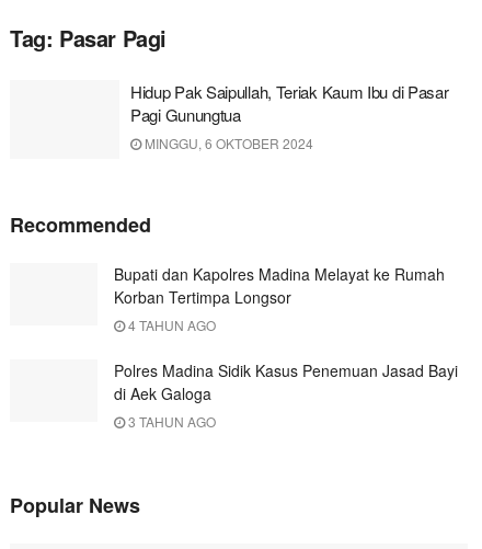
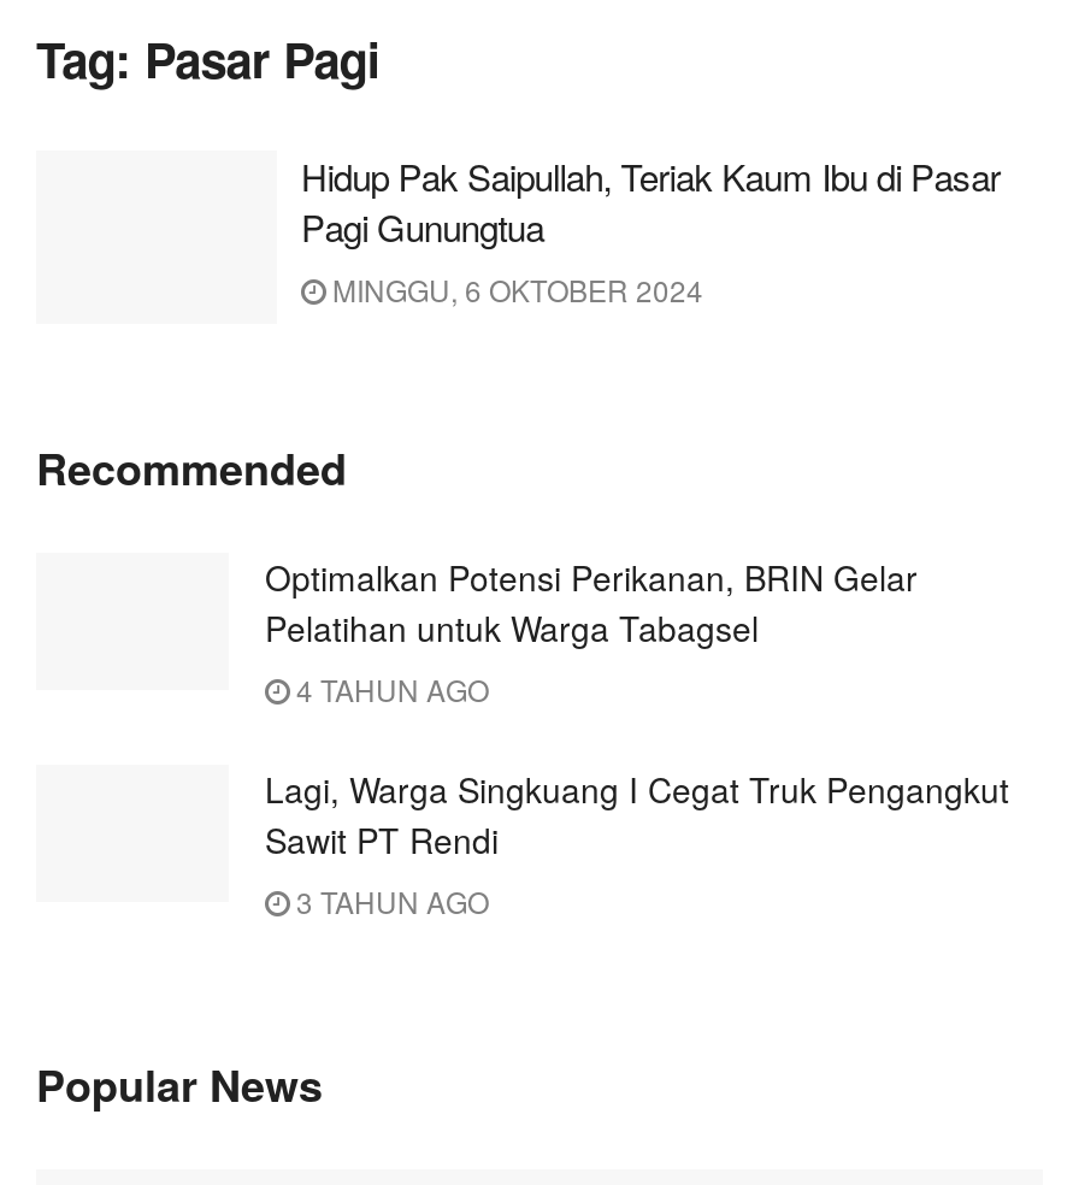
- Bupati dan Kapolres Madina Melayat ke Rumah
- Korban Tertimpa Longsor
+ Optimalkan Potensi Perikanan, BRIN Gelar
+ Pelatihan untuk Warga Tabagsel

- Polres Madina Sidik Kasus Penemuan Jasad Bayi
- di Aek Galoga
+ Lagi, Warga Singkuang I Cegat Truk Pengangkut
+ Sawit PT Rendi
